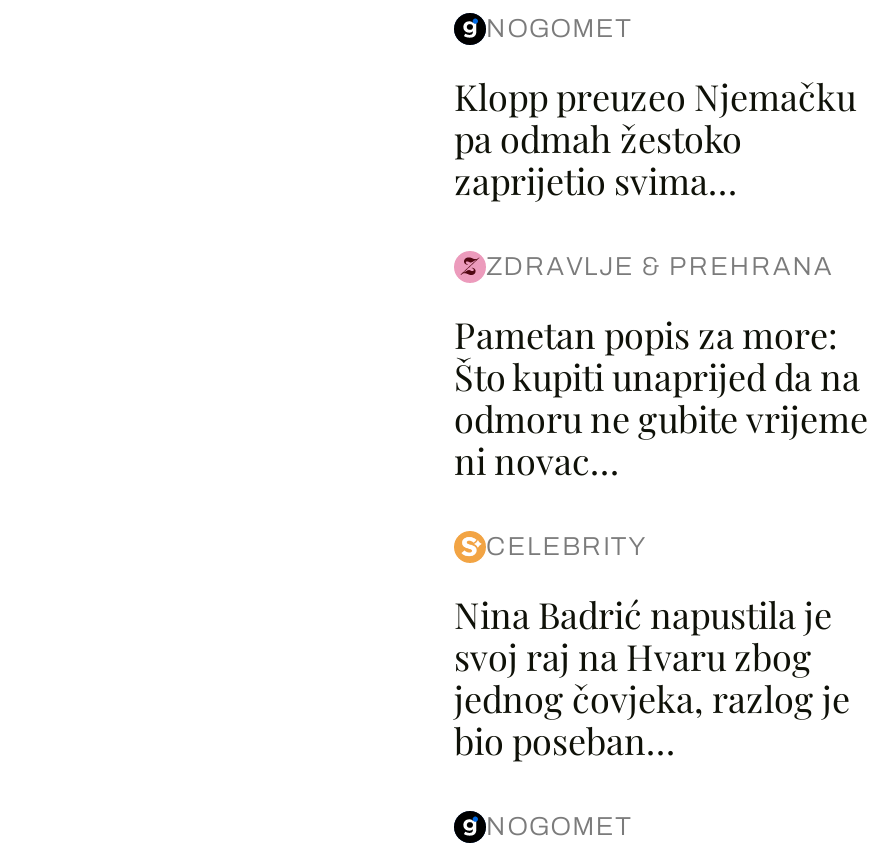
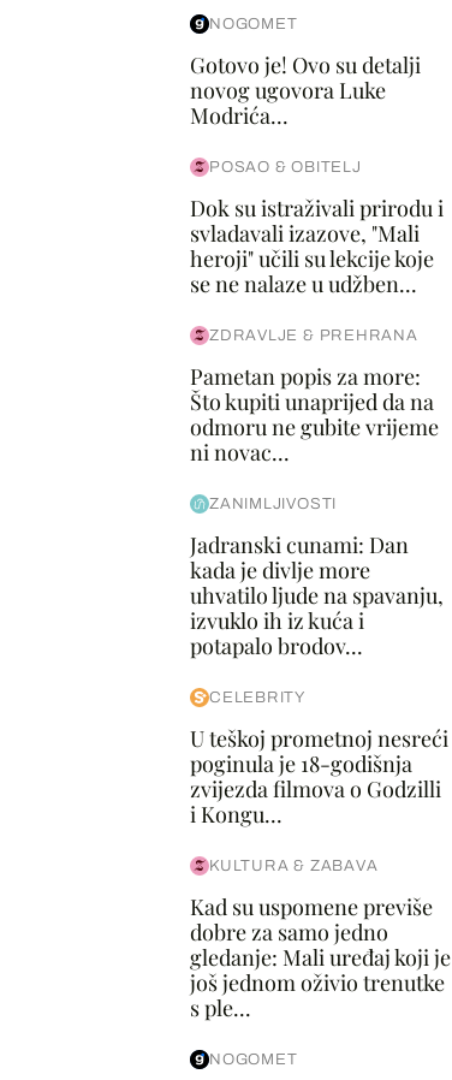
- Klopp preuzeo Njemačku
- pa odmah žestoko
- zaprijetio svima...
+ Gotovo je! Ovo su detalji
+ novog ugovora Luke
+ Modrića...
+ POSAO & OBITELJ
+ Dok su istraživali prirodu i
+ svladavali izazove, "Mali
+ heroji" učili su lekcije koje
+ se ne nalaze u udžben...

+ ZANIMLJIVOSTI
+ Jadranski cunami: Dan
+ kada je divlje more
+ uhvatilo ljude na spavanju,
+ izvuklo ih iz kuća i
+ potapalo brodov...

- Nina Badrić napustila je
- svoj raj na Hvaru zbog
- jednog čovjeka, razlog je
- bio poseban...
+ U teškoj prometnoj nesreći
+ poginula je 18-godišnja
+ zvijezda filmova o Godzilli
+ i Kongu...
+ KULTURA & ZABAVA
+ Kad su uspomene previše
+ dobre za samo jedno
+ gledanje: Mali uređaj koji je
+ još jednom oživio trenutke
+ s ple...
